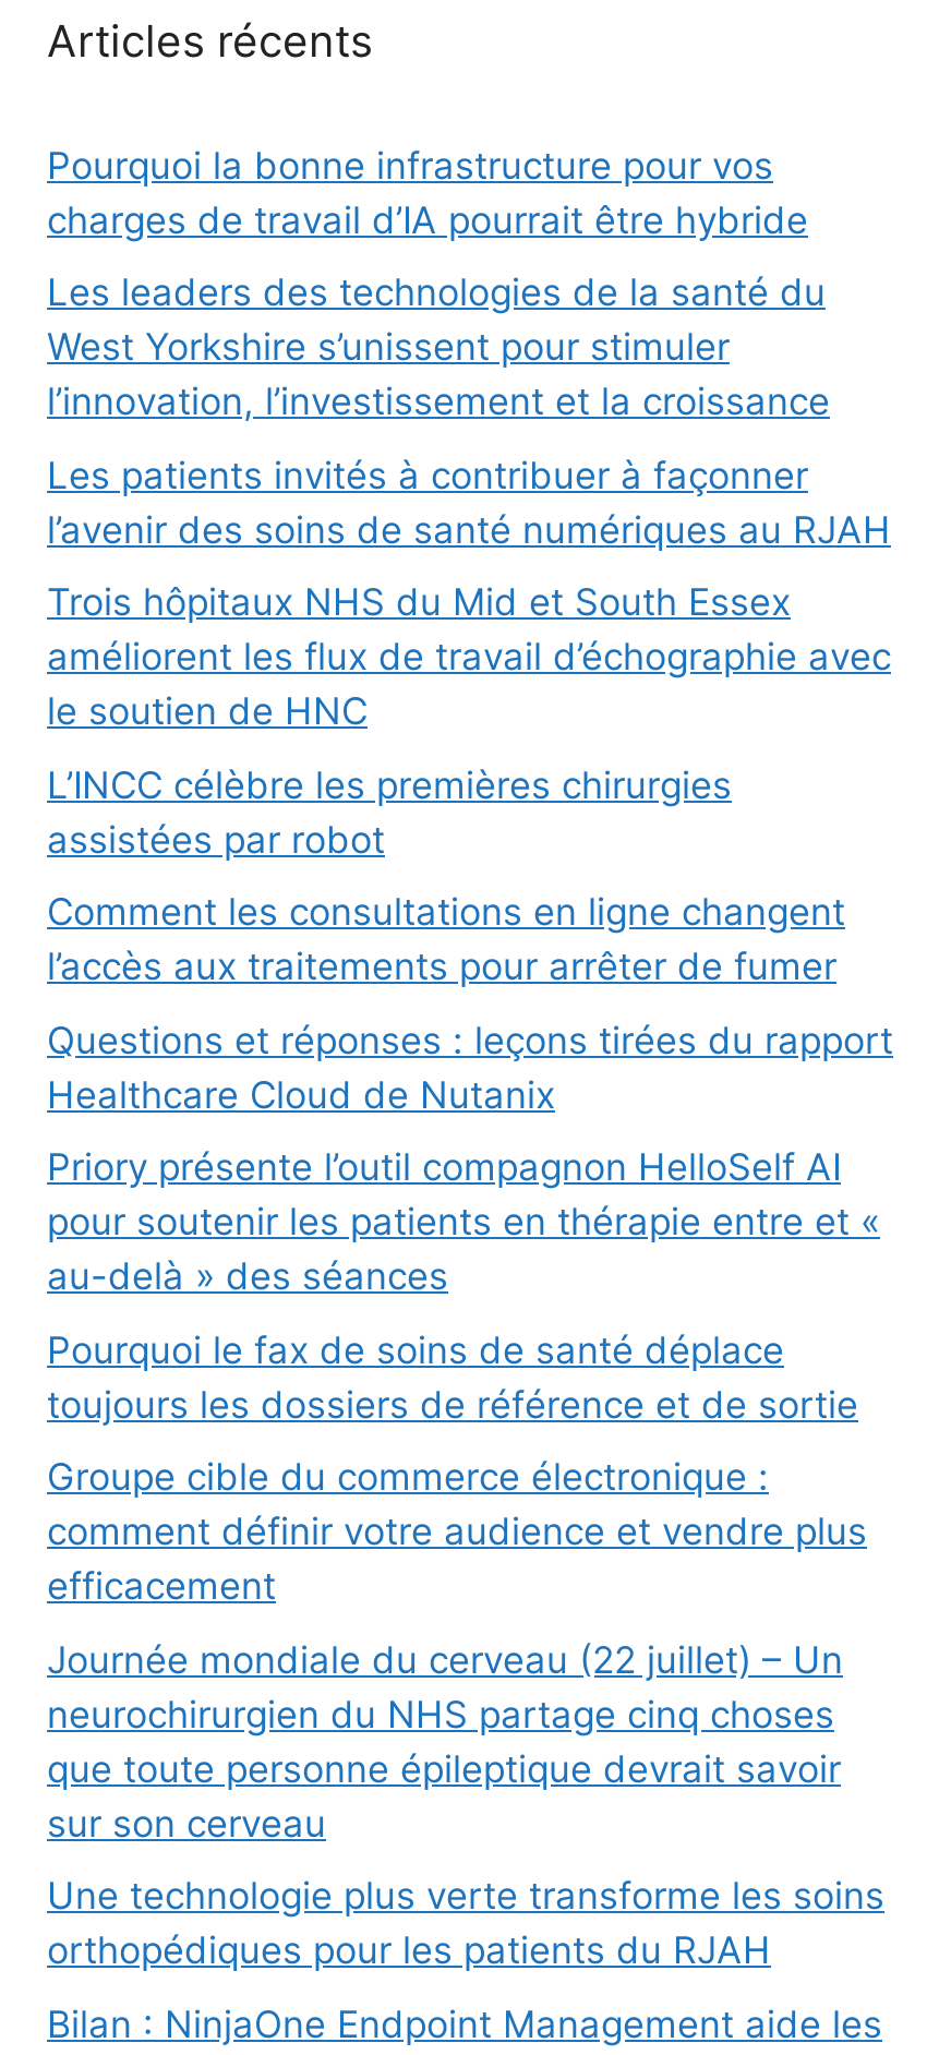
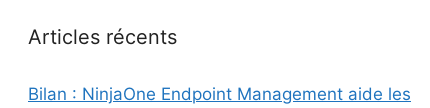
- Pourquoi la bonne infrastructure pour vos
- charges de travail d’IA pourrait être hybride
- Les leaders des technologies de la santé du
- West Yorkshire s’unissent pour stimuler
- l’innovation, l’investissement et la croissance
- Les patients invités à contribuer à façonner
- l’avenir des soins de santé numériques au RJAH
- Trois hôpitaux NHS du Mid et South Essex
- améliorent les flux de travail d’échographie avec
- le soutien de HNC
- L’INCC célèbre les premières chirurgies
- assistées par robot
- Comment les consultations en ligne changent
- l’accès aux traitements pour arrêter de fumer
- Questions et réponses : leçons tirées du rapport
- Healthcare Cloud de Nutanix
- Priory présente l’outil compagnon HelloSelf AI
- pour soutenir les patients en thérapie entre et «
- au-delà » des séances
- Pourquoi le fax de soins de santé déplace
- toujours les dossiers de référence et de sortie
- Groupe cible du commerce électronique :
- comment définir votre audience et vendre plus
- efficacement
- Journée mondiale du cerveau (22 juillet) – Un
- neurochirurgien du NHS partage cinq choses
- que toute personne épileptique devrait savoir
- sur son cerveau
- Une technologie plus verte transforme les soins
- orthopédiques pour les patients du RJAH
